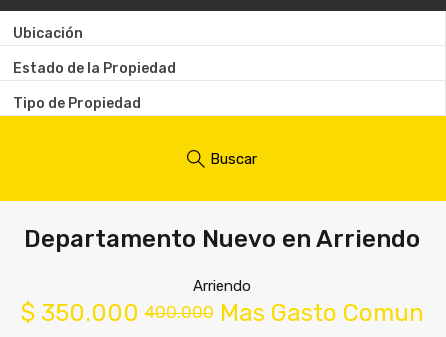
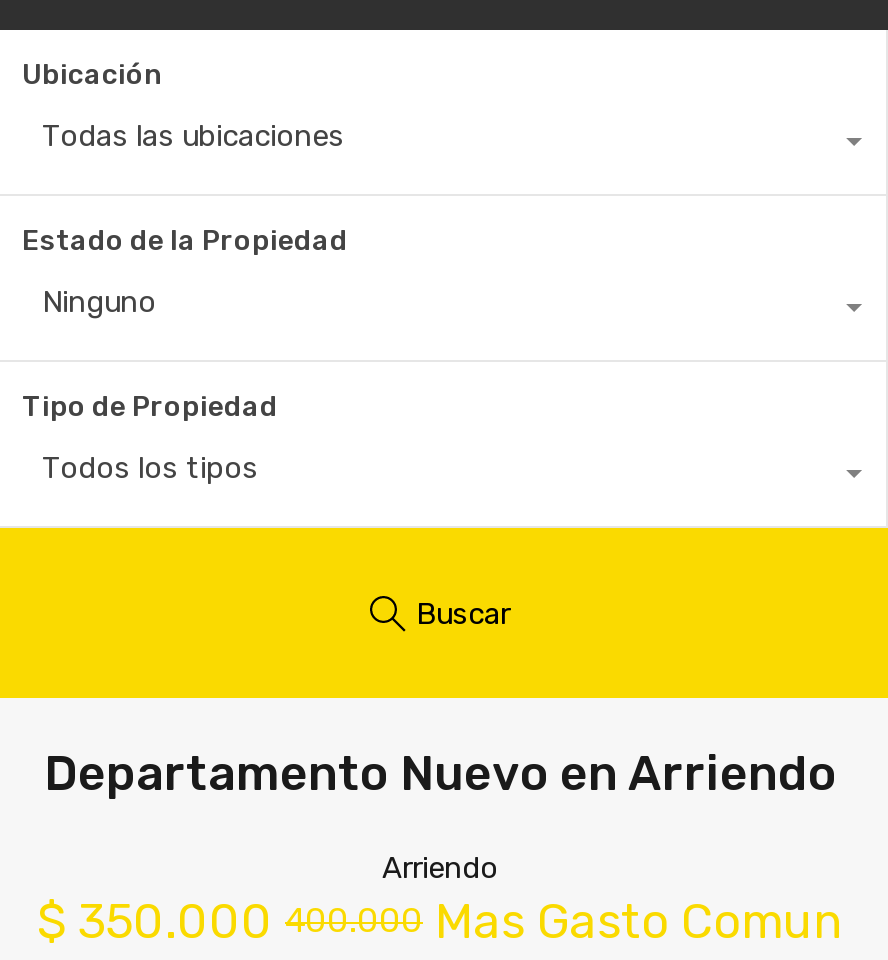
+ Todas las ubicaciones

+ Ninguno

+ Todos los tipos
